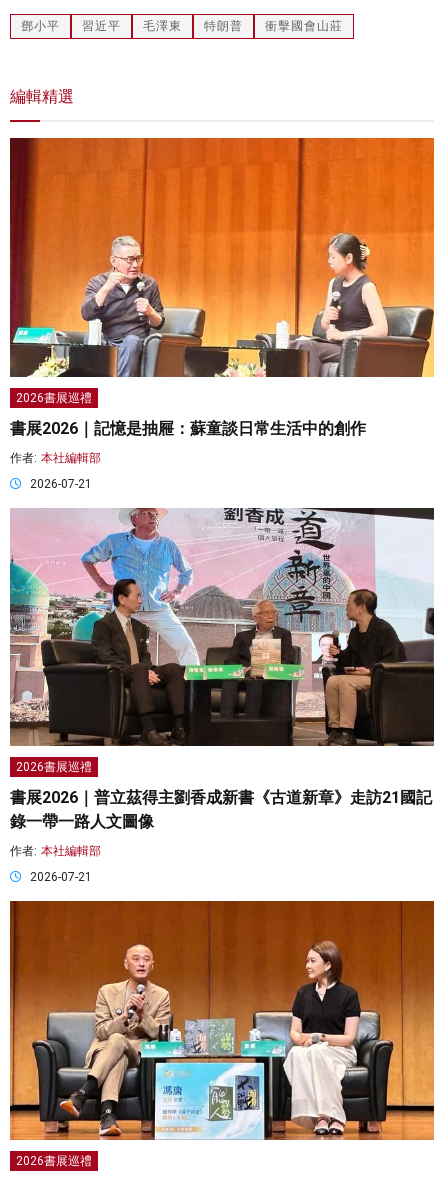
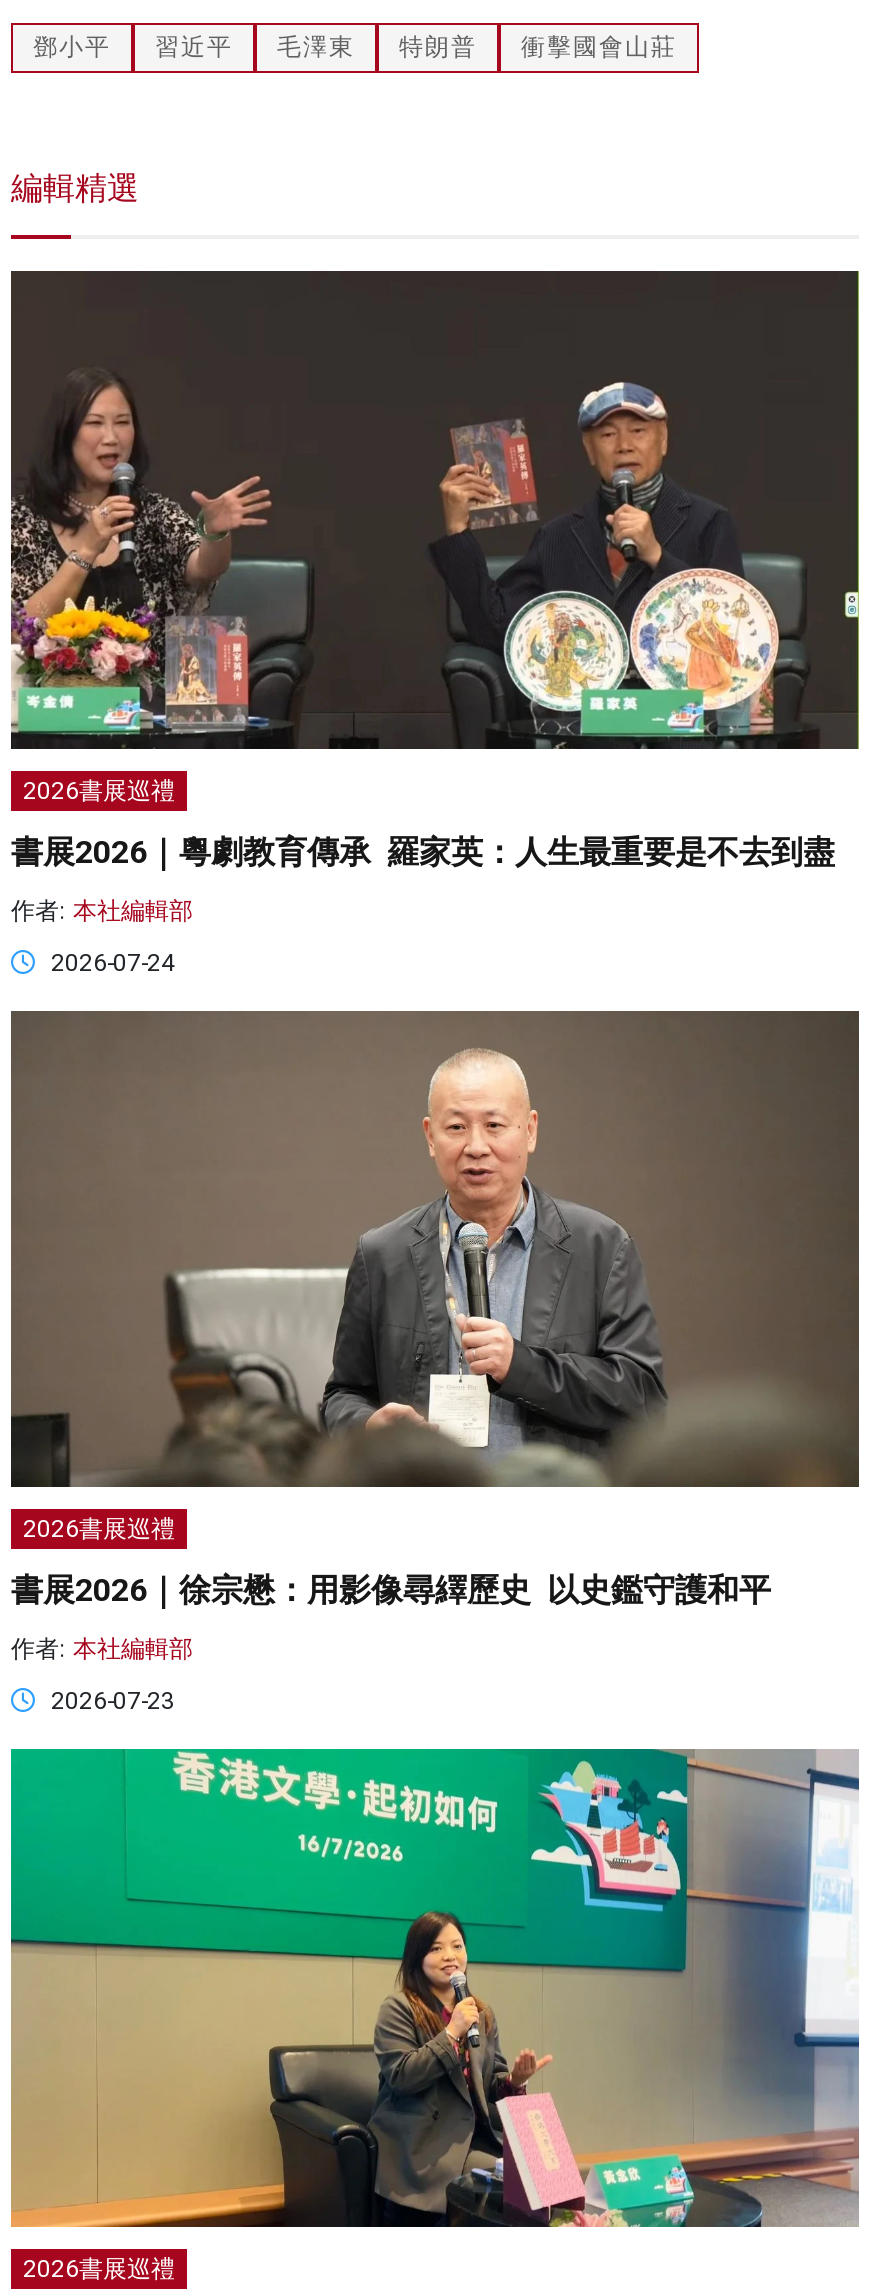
- [image]
+ [image]

- 書展2026｜記憶是抽屜：蘇童談日常生活中的創作
+ 書展2026｜粵劇教育傳承 羅家英：人生最重要是不去到盡

- 2026-07-21
+ 2026-07-24

- [image]
+ [image]

- 書展2026｜普立茲得主劉香成新書《古道新章》走訪21國記
- 錄一帶一路人文圖像
+ 書展2026｜徐宗懋：用影像尋繹歷史 以史鑑守護和平

- 2026-07-21
+ 2026-07-23

- [image]
+ [image]
